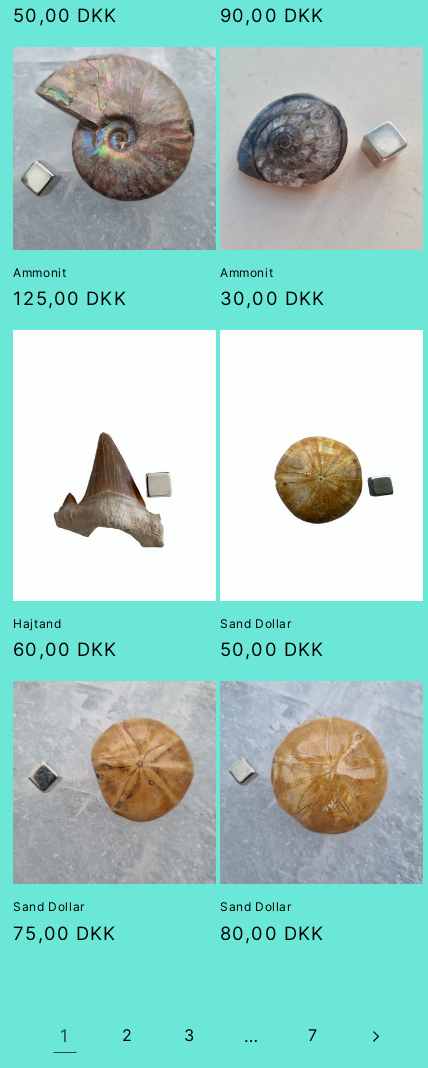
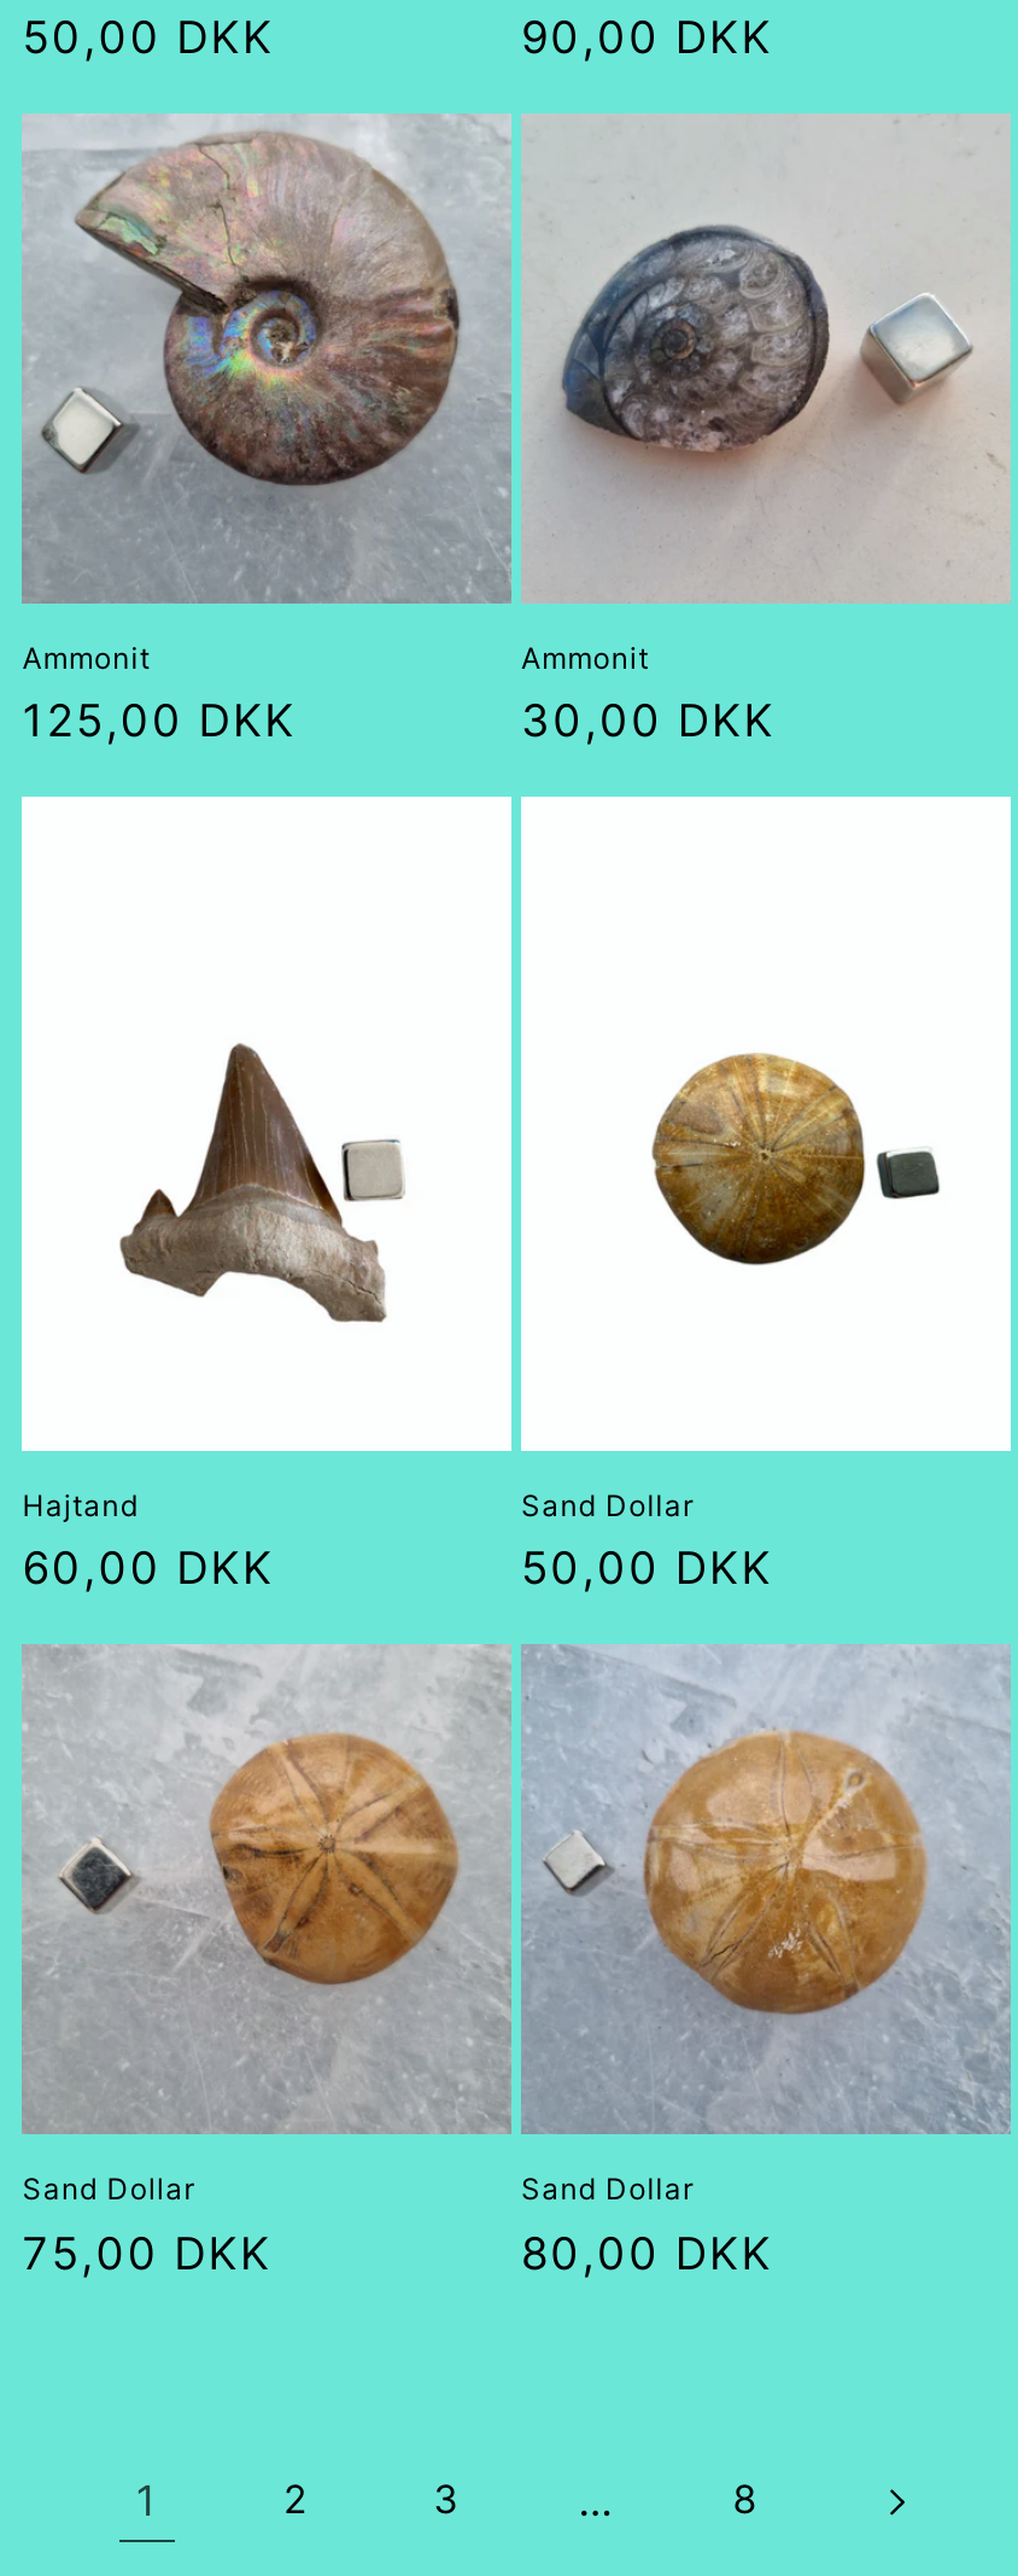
- 7
+ 8
